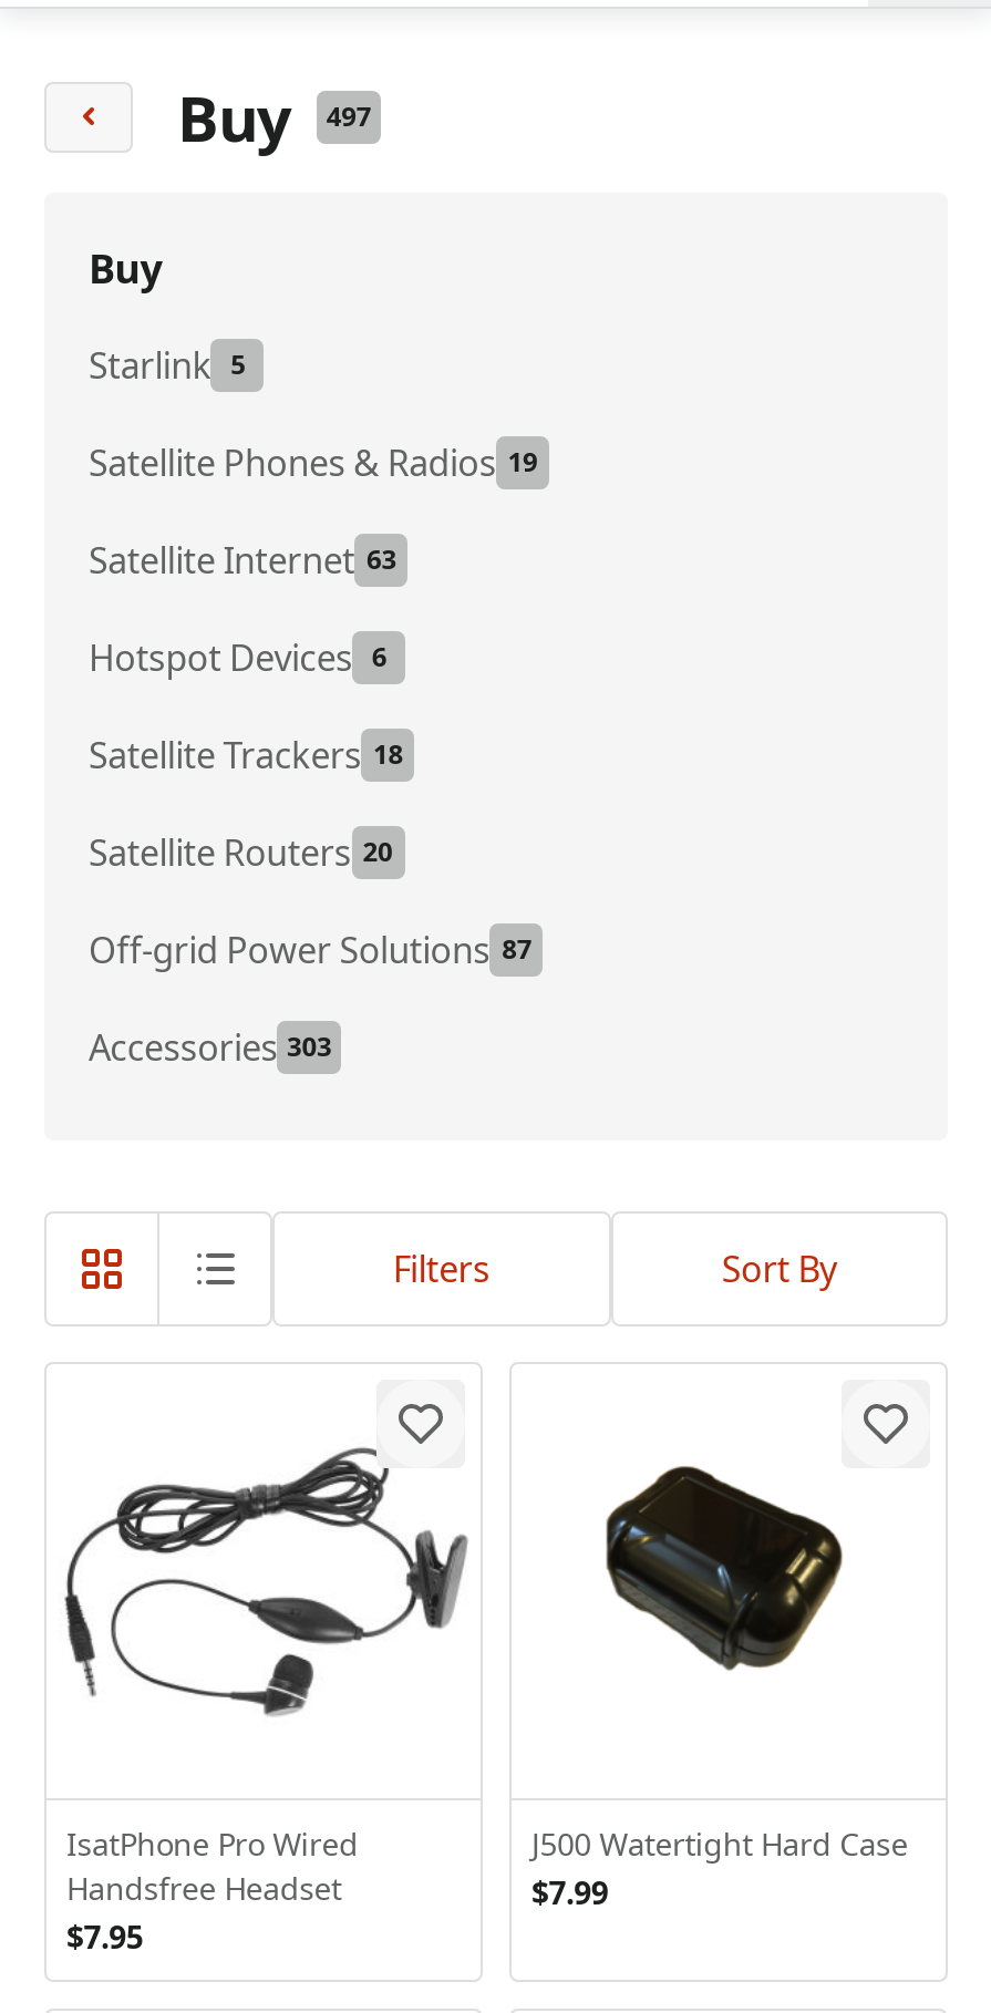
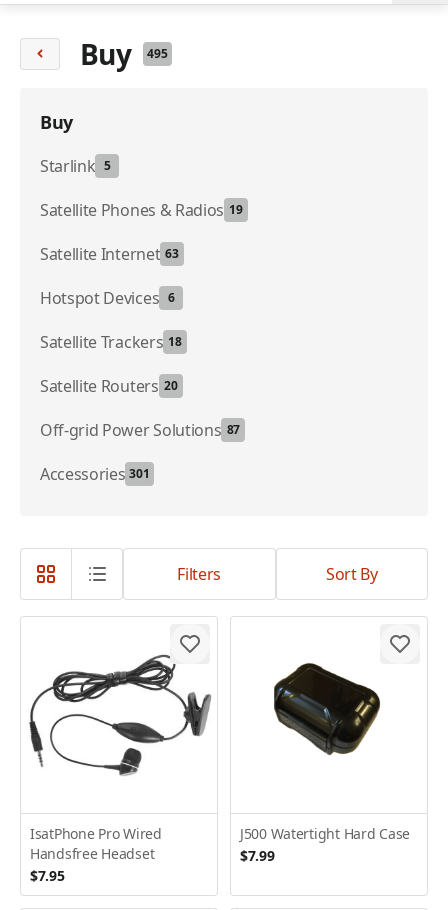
- Buy 497
+ Buy 495

- Accessories 303
+ Accessories 301
